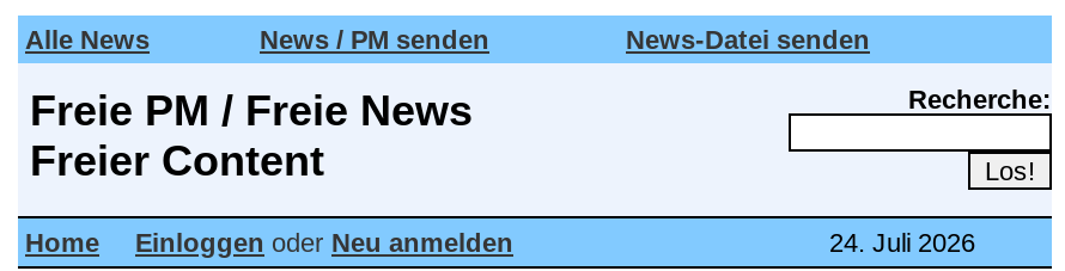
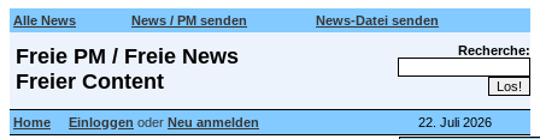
- 24. Juli 2026
+ 22. Juli 2026
